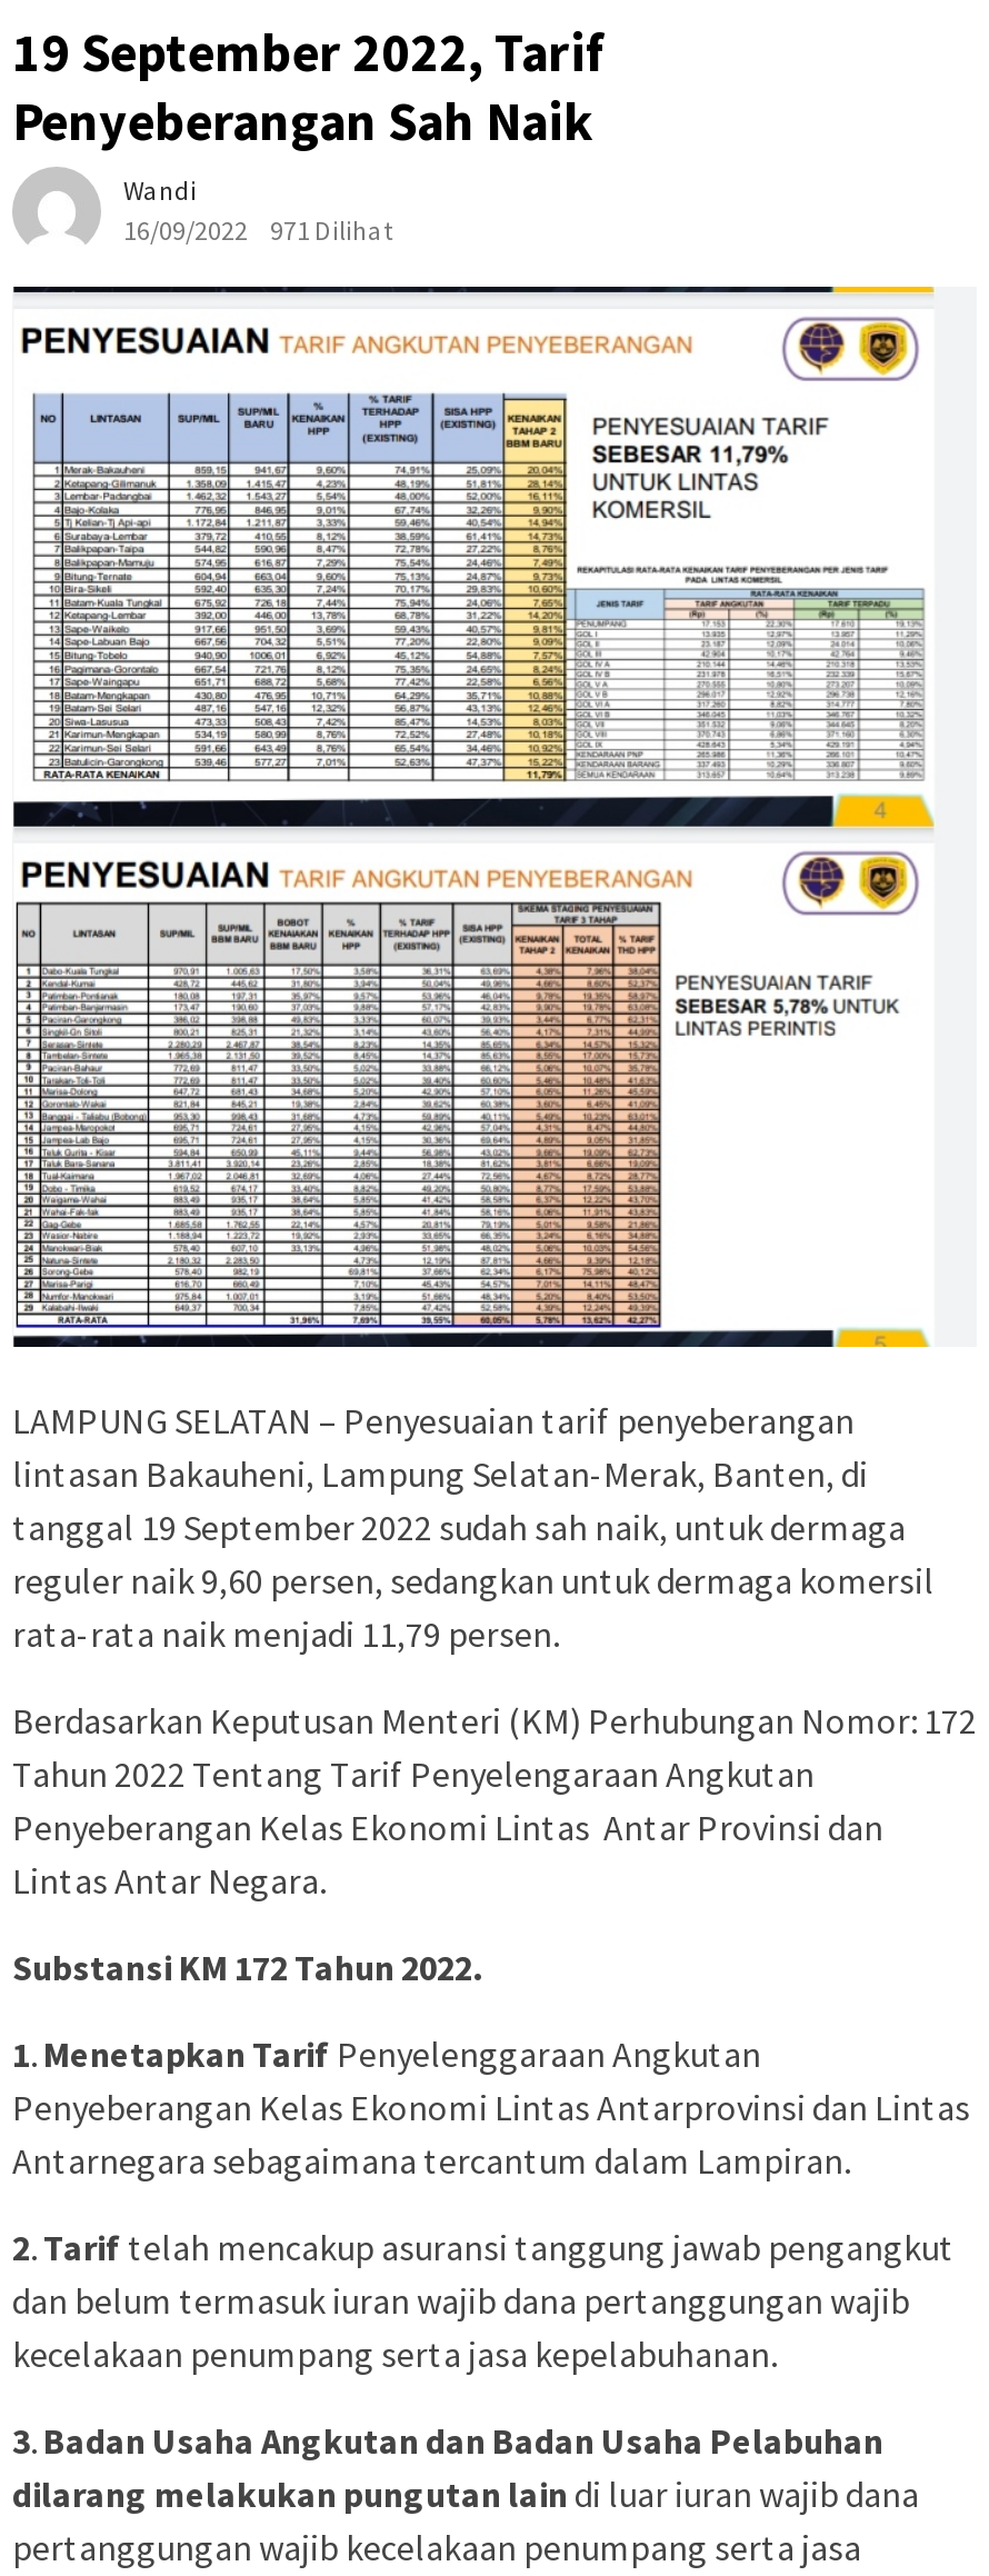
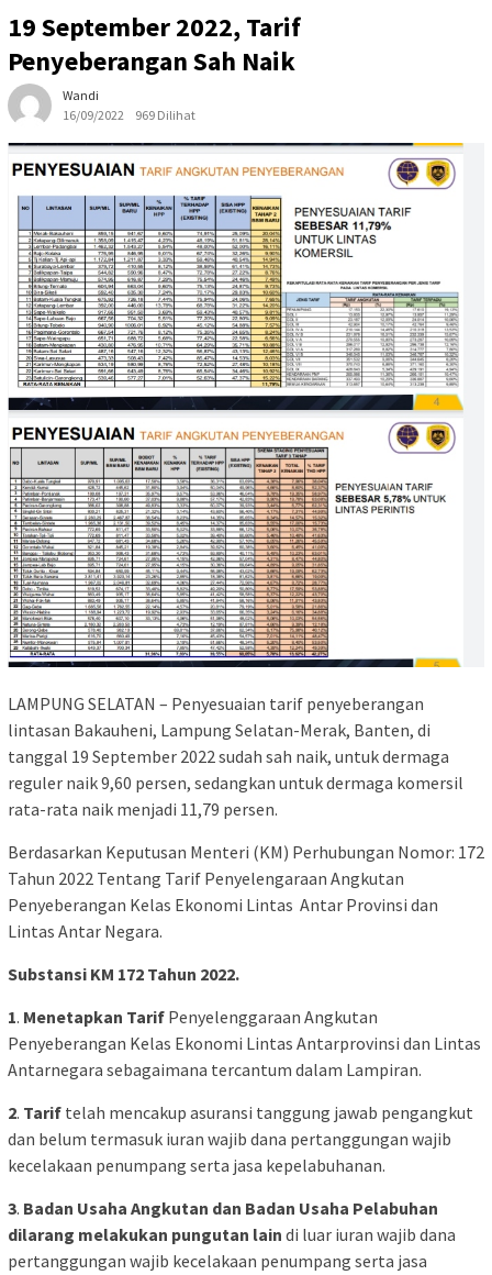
- 16/09/2022 971 Dilihat
+ 16/09/2022 969 Dilihat
